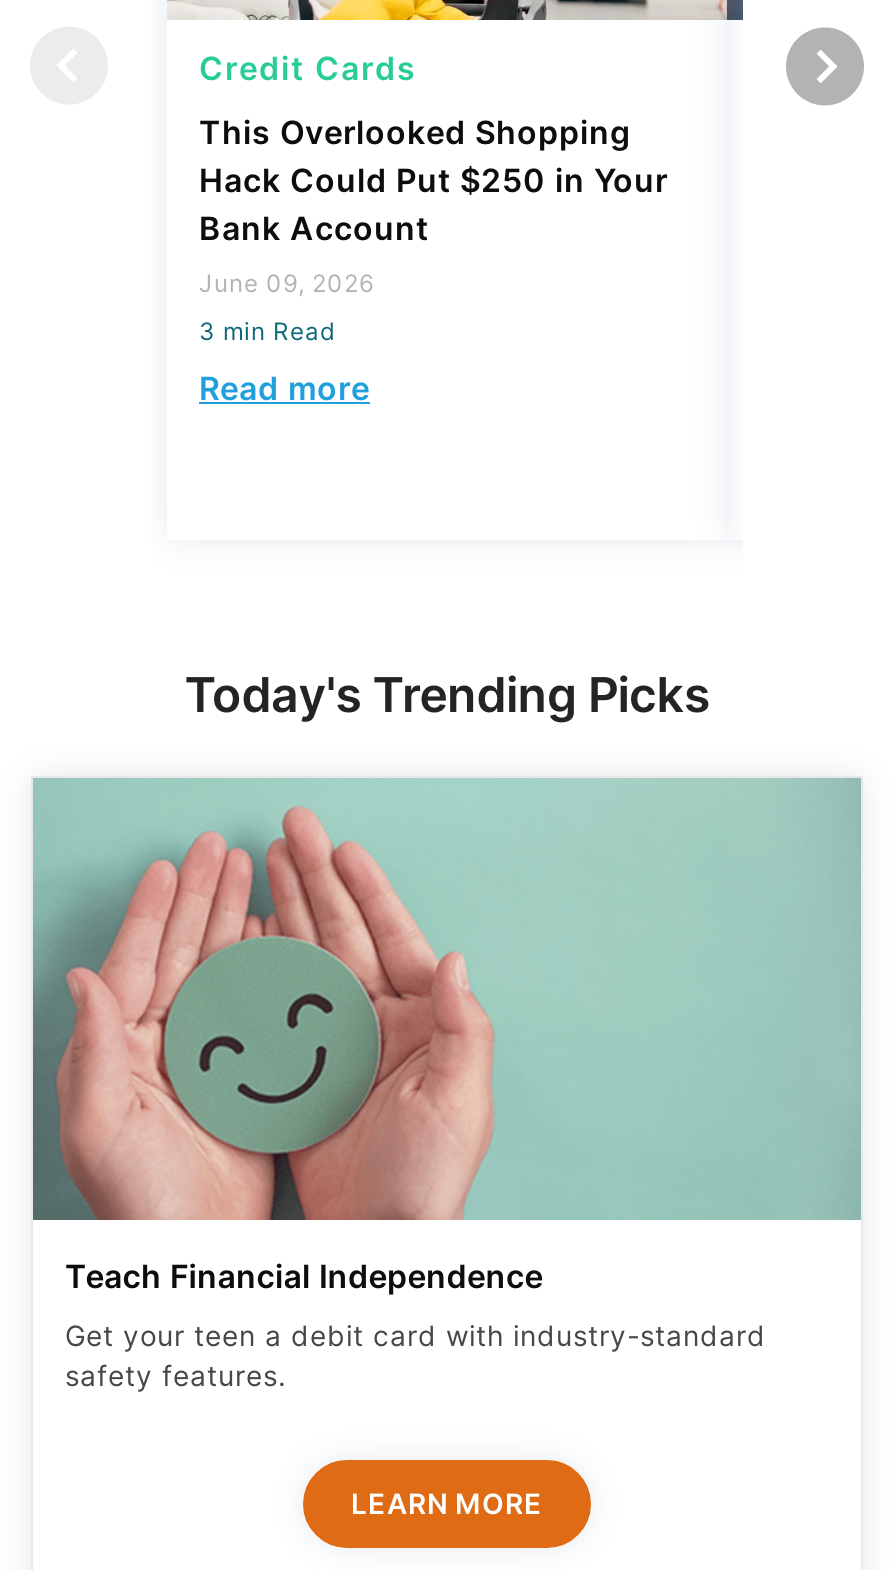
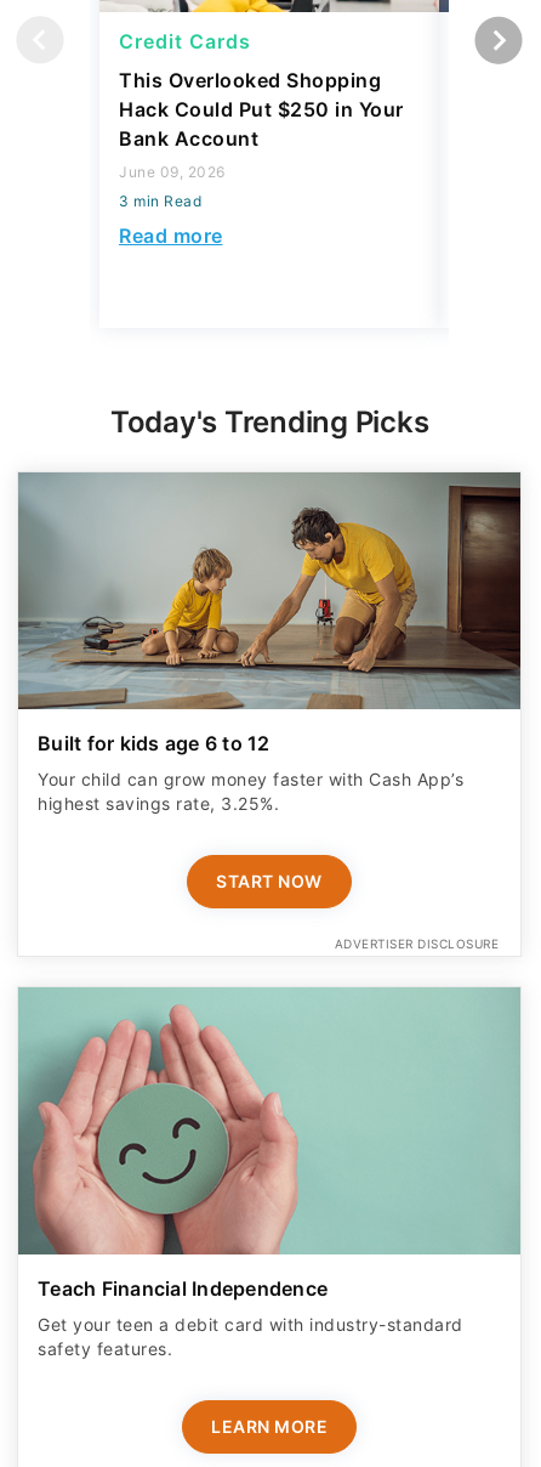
+ [image]
+ Built for kids age 6 to 12
+ Your child can grow money faster with Cash App’s
+ highest savings rate, 3.25%.

+ START NOW
+ ADVERTISER DISCLOSURE
